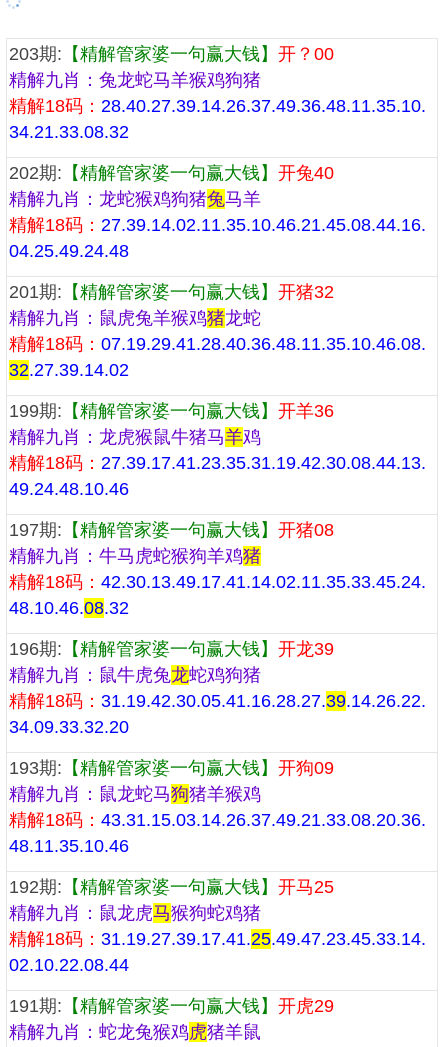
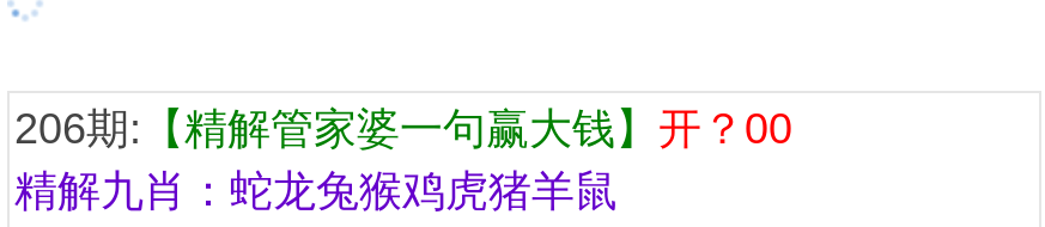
- 203期:【精解管家婆一句赢大钱】开？00
- 精解九肖：兔龙蛇马羊猴鸡狗猪
- 精解18码：28.40.27.39.14.26.37.49.36.48.11.35.10.
- 34.21.33.08.32
- 202期:【精解管家婆一句赢大钱】开兔40
- 精解九肖：龙蛇猴鸡狗猪兔马羊
- 精解18码：27.39.14.02.11.35.10.46.21.45.08.44.16.
- 04.25.49.24.48
- 201期:【精解管家婆一句赢大钱】开猪32
- 精解九肖：鼠虎兔羊猴鸡猪龙蛇
- 精解18码：07.19.29.41.28.40.36.48.11.35.10.46.08.
- 32.27.39.14.02
- 199期:【精解管家婆一句赢大钱】开羊36
- 精解九肖：龙虎猴鼠牛猪马羊鸡
- 精解18码：27.39.17.41.23.35.31.19.42.30.08.44.13.
- 49.24.48.10.46
- 197期:【精解管家婆一句赢大钱】开猪08
- 精解九肖：牛马虎蛇猴狗羊鸡猪
- 精解18码：42.30.13.49.17.41.14.02.11.35.33.45.24.
- 48.10.46.08.32
- 196期:【精解管家婆一句赢大钱】开龙39
- 精解九肖：鼠牛虎兔龙蛇鸡狗猪
- 精解18码：31.19.42.30.05.41.16.28.27.39.14.26.22.
- 34.09.33.32.20
- 193期:【精解管家婆一句赢大钱】开狗09
- 精解九肖：鼠龙蛇马狗猪羊猴鸡
- 精解18码：43.31.15.03.14.26.37.49.21.33.08.20.36.
- 48.11.35.10.46
- 192期:【精解管家婆一句赢大钱】开马25
- 精解九肖：鼠龙虎马猴狗蛇鸡猪
- 精解18码：31.19.27.39.17.41.25.49.47.23.45.33.14.
- 02.10.22.08.44
- 191期:【精解管家婆一句赢大钱】开虎29
+ 206期:【精解管家婆一句赢大钱】开？00
